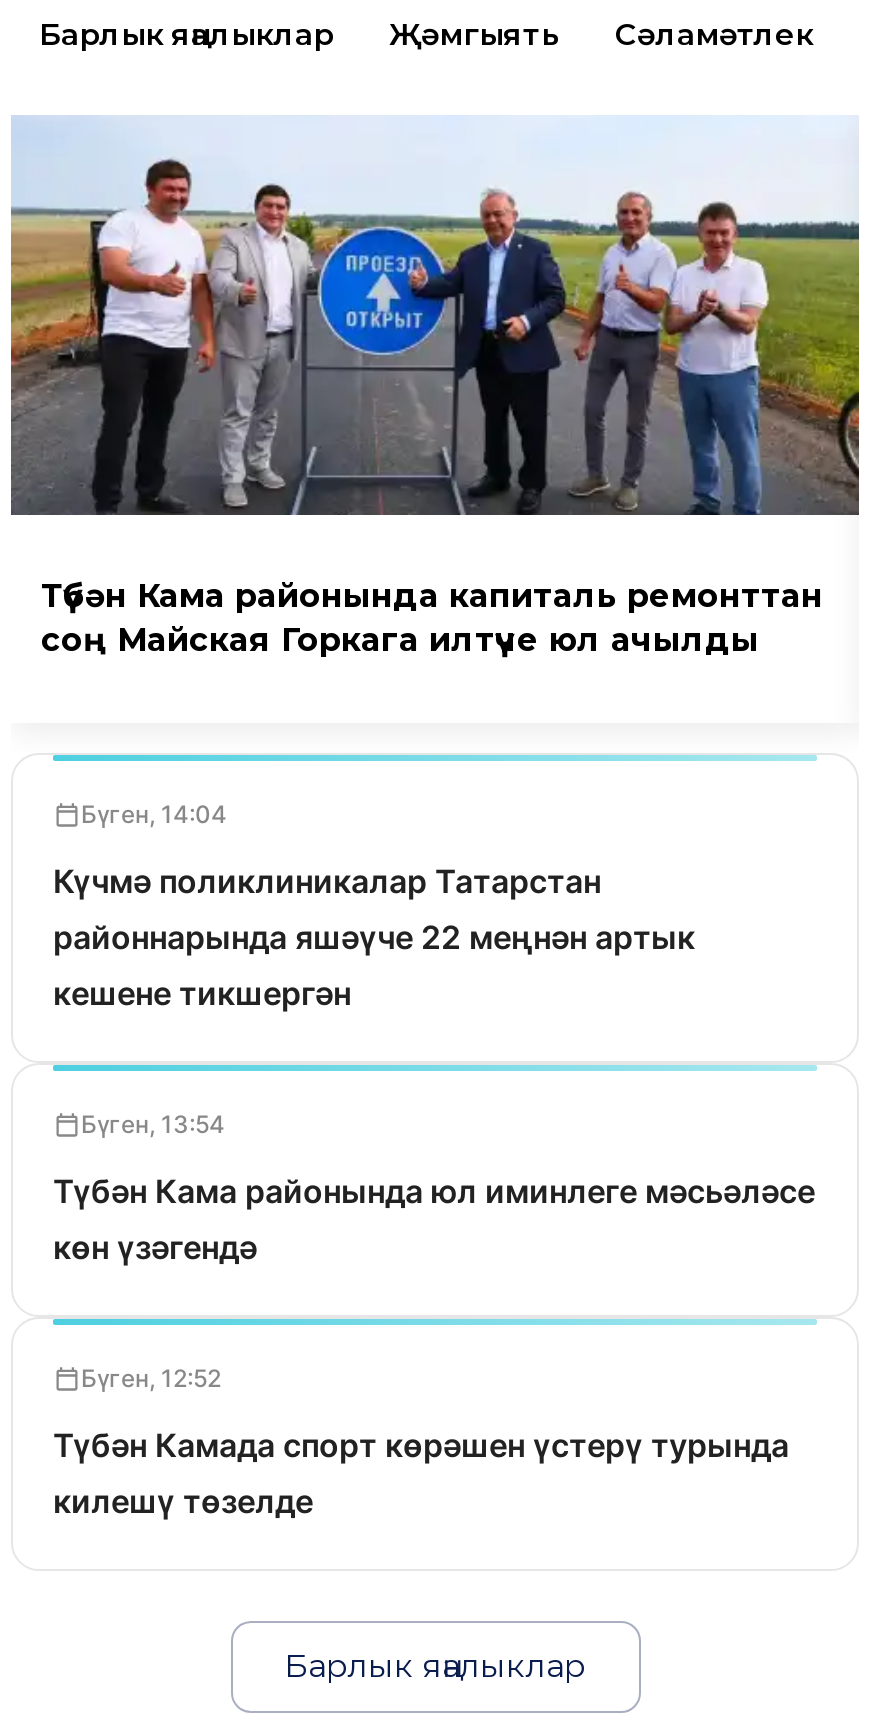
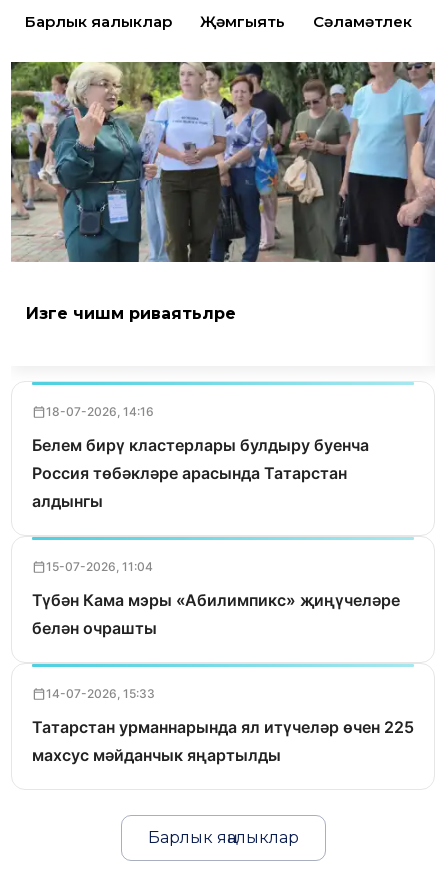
- [image]
+ [image]

- Түбән Кама районында капиталь ремонттан
- соң Майская Горкага илтүче юл ачылды
+ Изге чишмә риваятьләре

- Бүген, 14:04
+ 18-07-2026, 14:16

- Күчмә поликлиникалар Татарстан
- районнарында яшәүче 22 меңнән артык
- кешене тикшергән
+ Белем бирү кластерлары булдыру буенча
+ Россия төбәкләре арасында Татарстан
+ алдынгы

- Бүген, 13:54
+ 15-07-2026, 11:04

- Түбән Кама районында юл иминлеге мәсьәләсе
- көн үзәгендә
+ Түбән Кама мэры «Абилимпикс» җиңүчеләре
+ белән очрашты

- Бүген, 12:52
+ 14-07-2026, 15:33

- Түбән Камада спорт көрәшен үстерү турында
- килешү төзелде
+ Татарстан урманнарында ял итүчеләр өчен 225
+ махсус мәйданчык яңартылды
